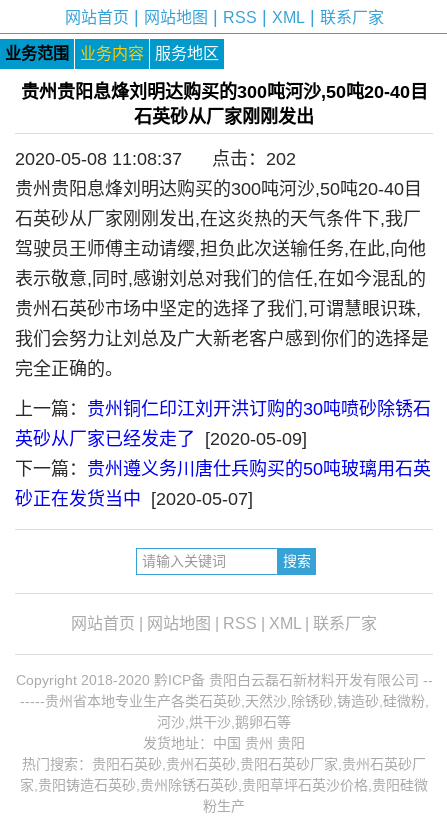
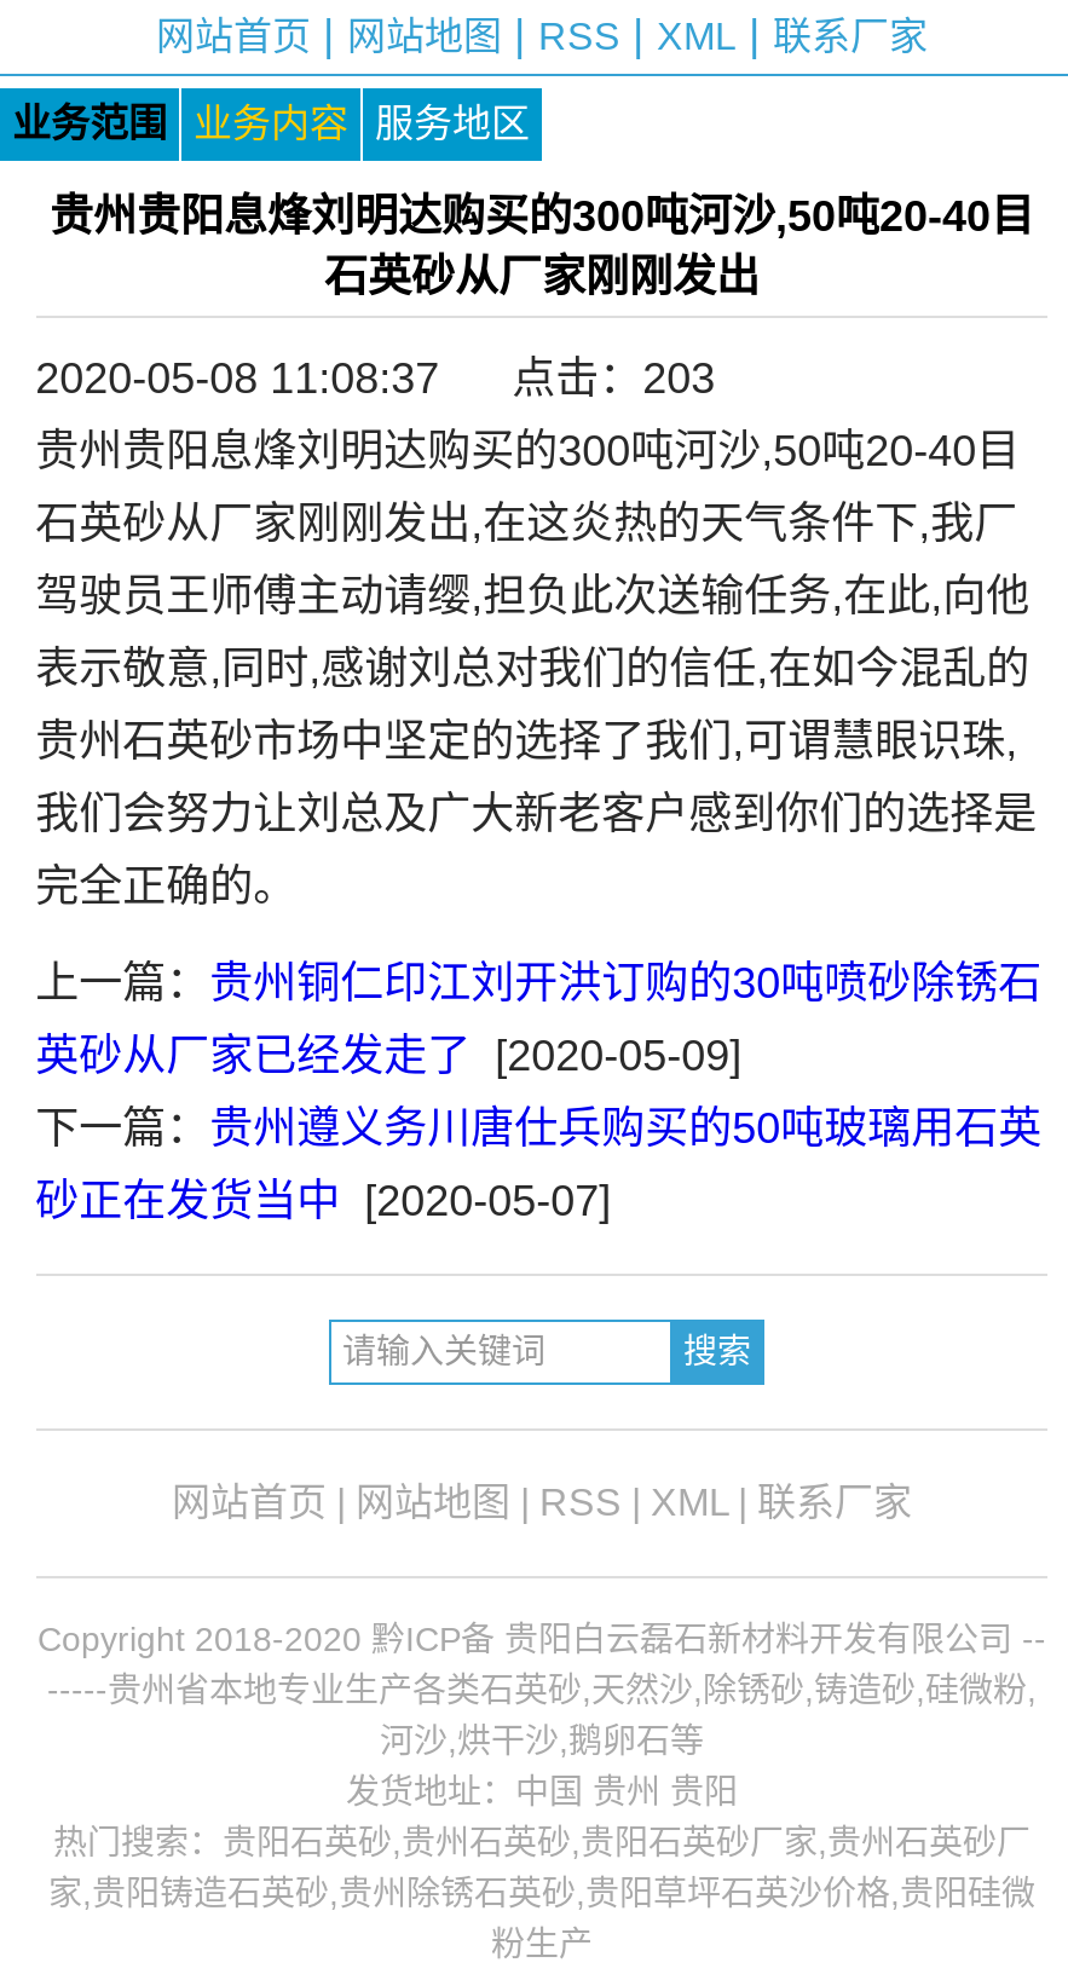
- 2020-05-08 11:08:37 点击：202
+ 2020-05-08 11:08:37 点击：203
